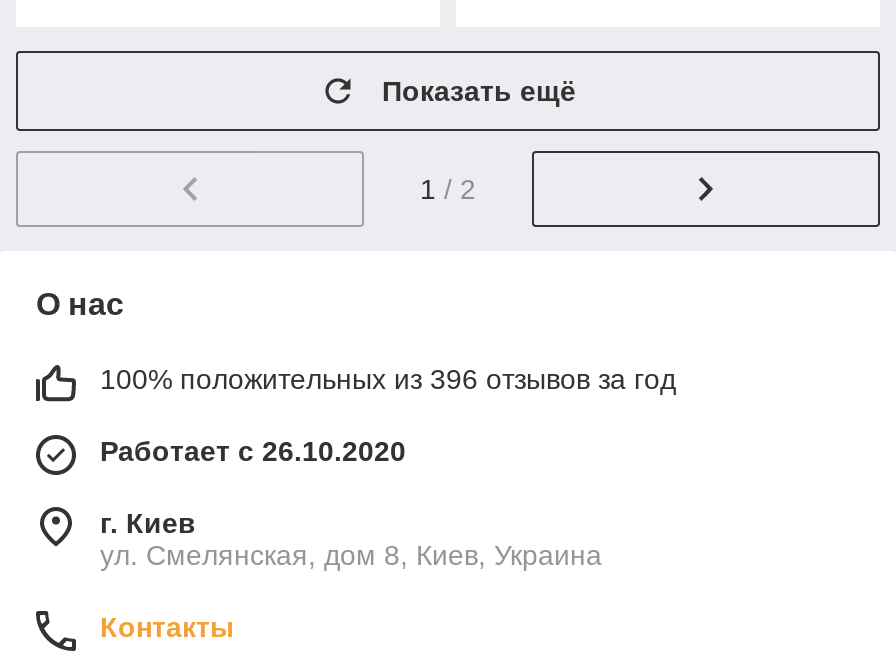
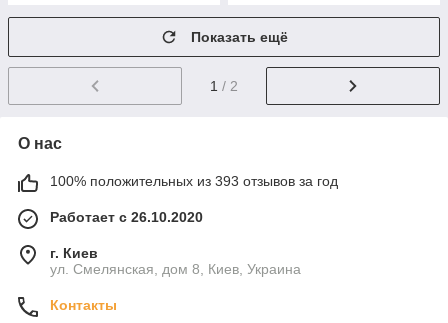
- 100% положительных из 396 отзывов за год
+ 100% положительных из 393 отзывов за год
